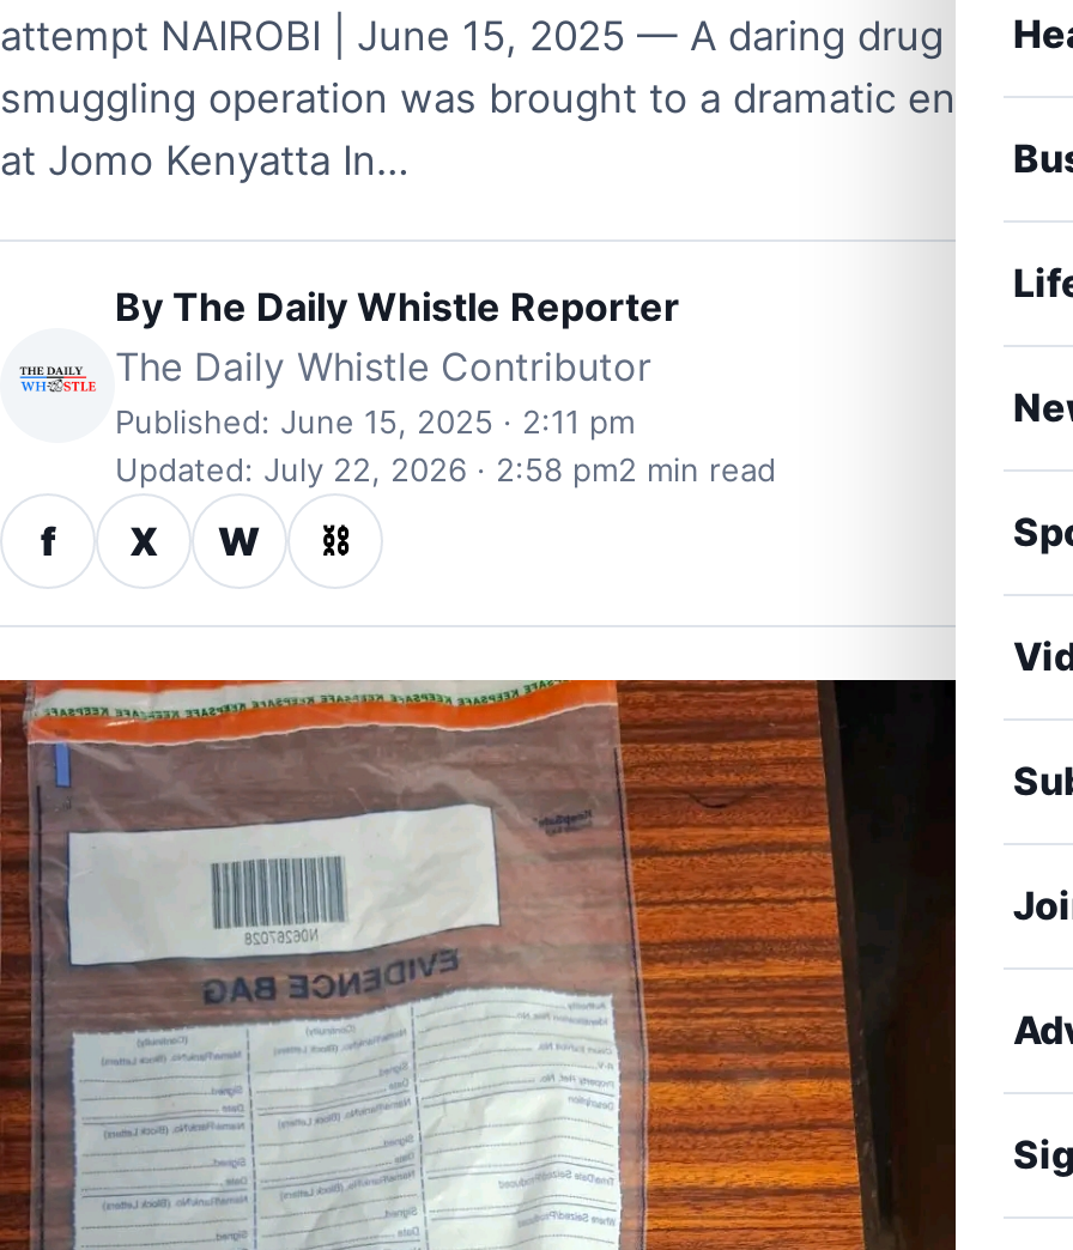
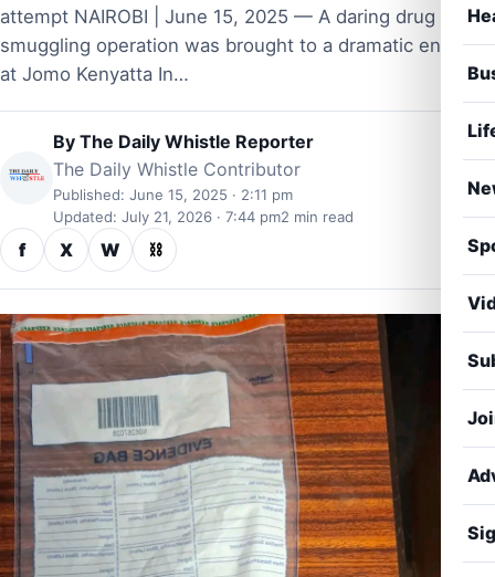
- Updated: July 22, 2026 · 2:58 pm2 min read
+ Updated: July 21, 2026 · 7:44 pm2 min read
